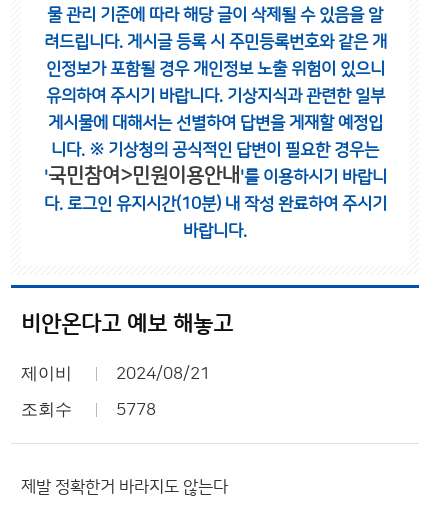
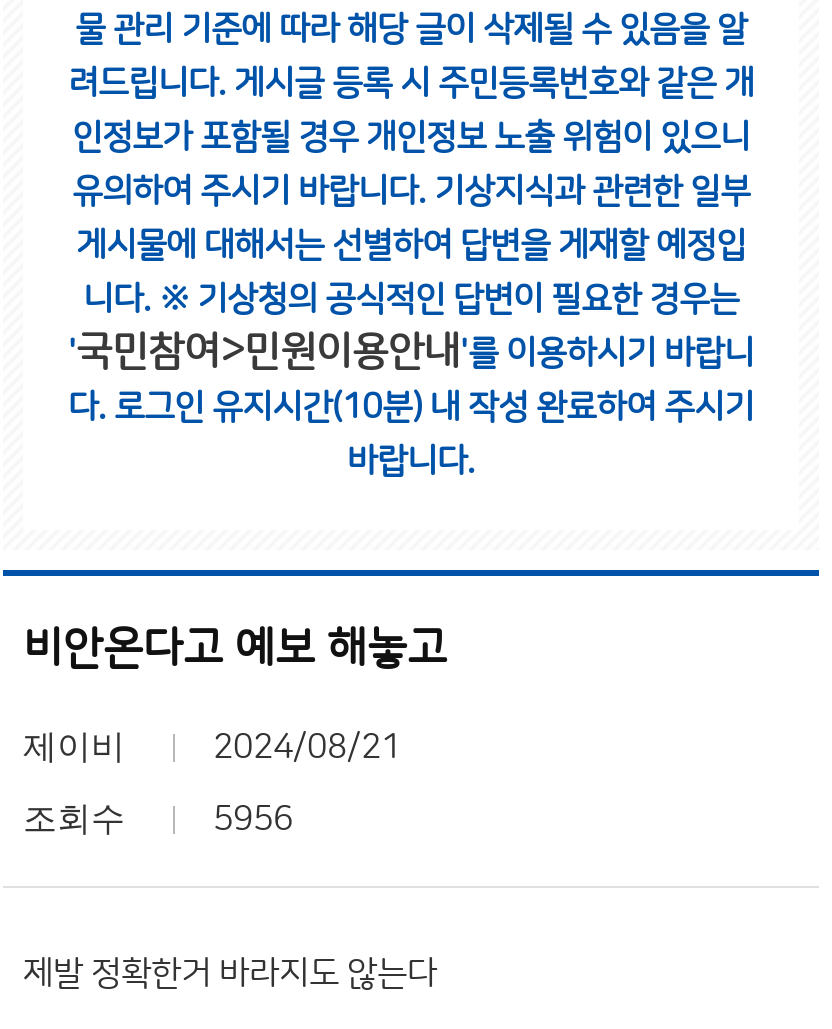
- 5778
+ 5956
